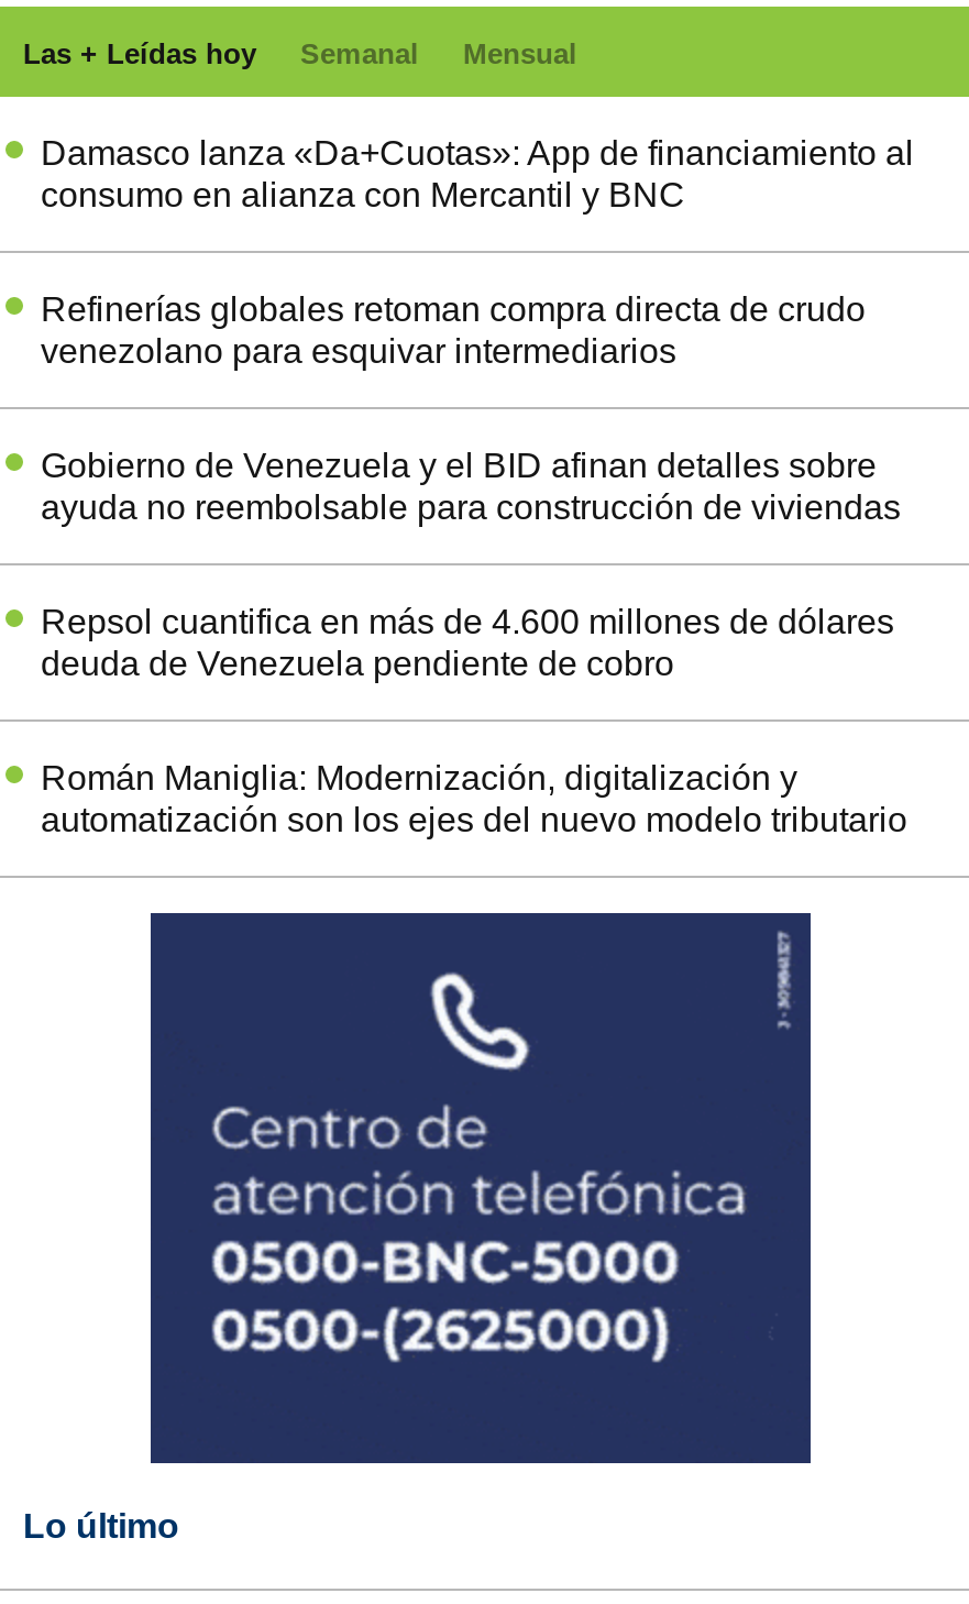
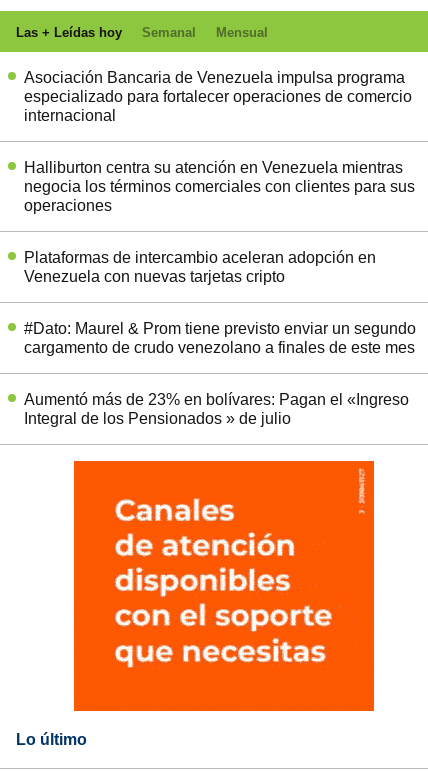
- Damasco lanza «Da+Cuotas»: App de financiamiento al
- consumo en alianza con Mercantil y BNC
+ Asociación Bancaria de Venezuela impulsa programa
+ especializado para fortalecer operaciones de comercio
+ internacional

- Refinerías globales retoman compra directa de crudo
- venezolano para esquivar intermediarios
+ Halliburton centra su atención en Venezuela mientras
+ negocia los términos comerciales con clientes para sus
+ operaciones

- Gobierno de Venezuela y el BID afinan detalles sobre
- ayuda no reembolsable para construcción de viviendas
+ Plataformas de intercambio aceleran adopción en
+ Venezuela con nuevas tarjetas cripto

- Repsol cuantifica en más de 4.600 millones de dólares
- deuda de Venezuela pendiente de cobro
+ #Dato: Maurel & Prom tiene previsto enviar un segundo
+ cargamento de crudo venezolano a finales de este mes

- Román Maniglia: Modernización, digitalización y
- automatización son los ejes del nuevo modelo tributario
+ Aumentó más de 23% en bolívares: Pagan el «Ingreso
+ Integral de los Pensionados » de julio

- [image]
+ [image]
